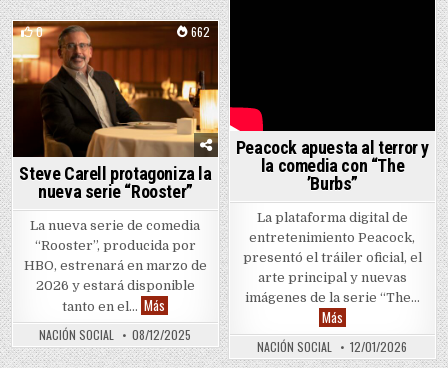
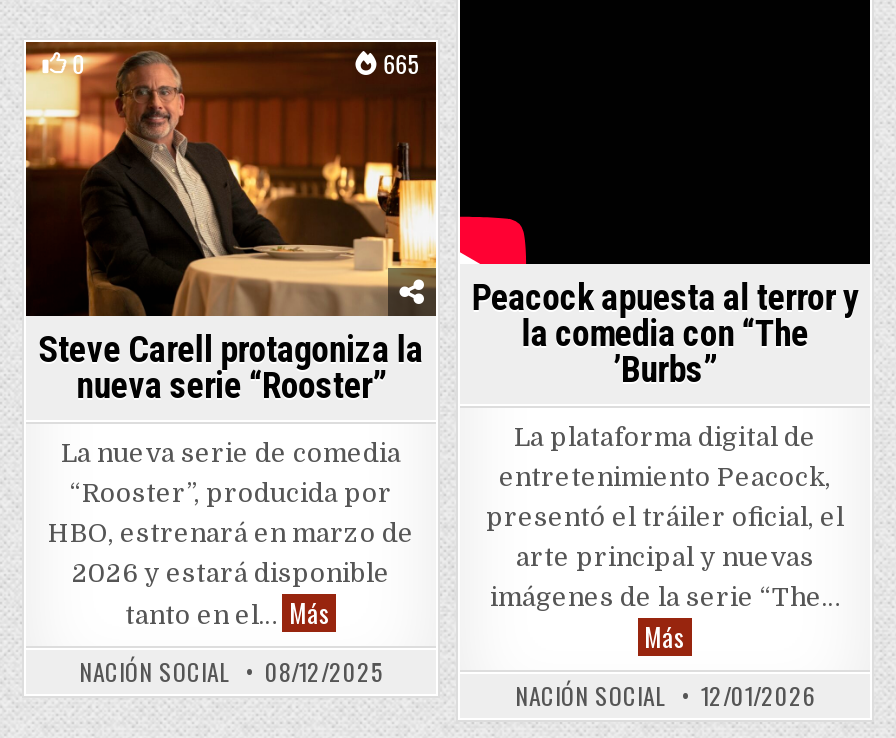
- 662
+ 665
